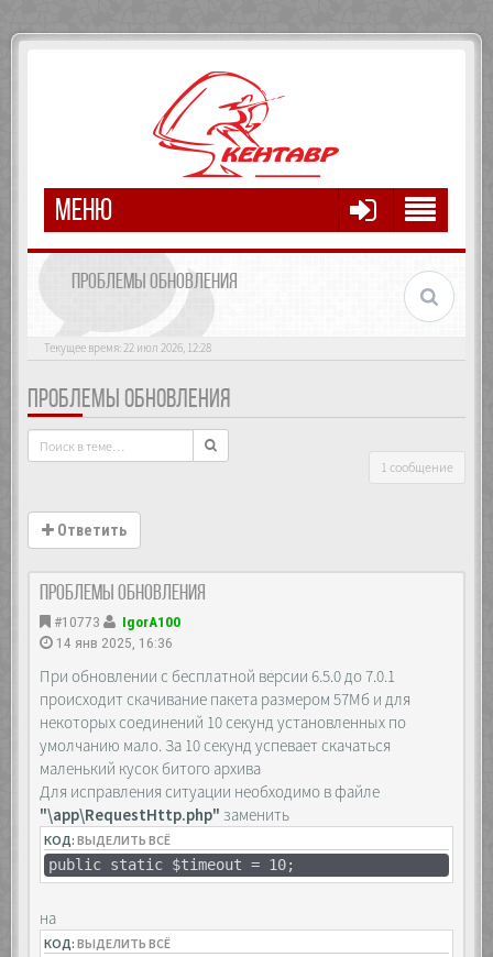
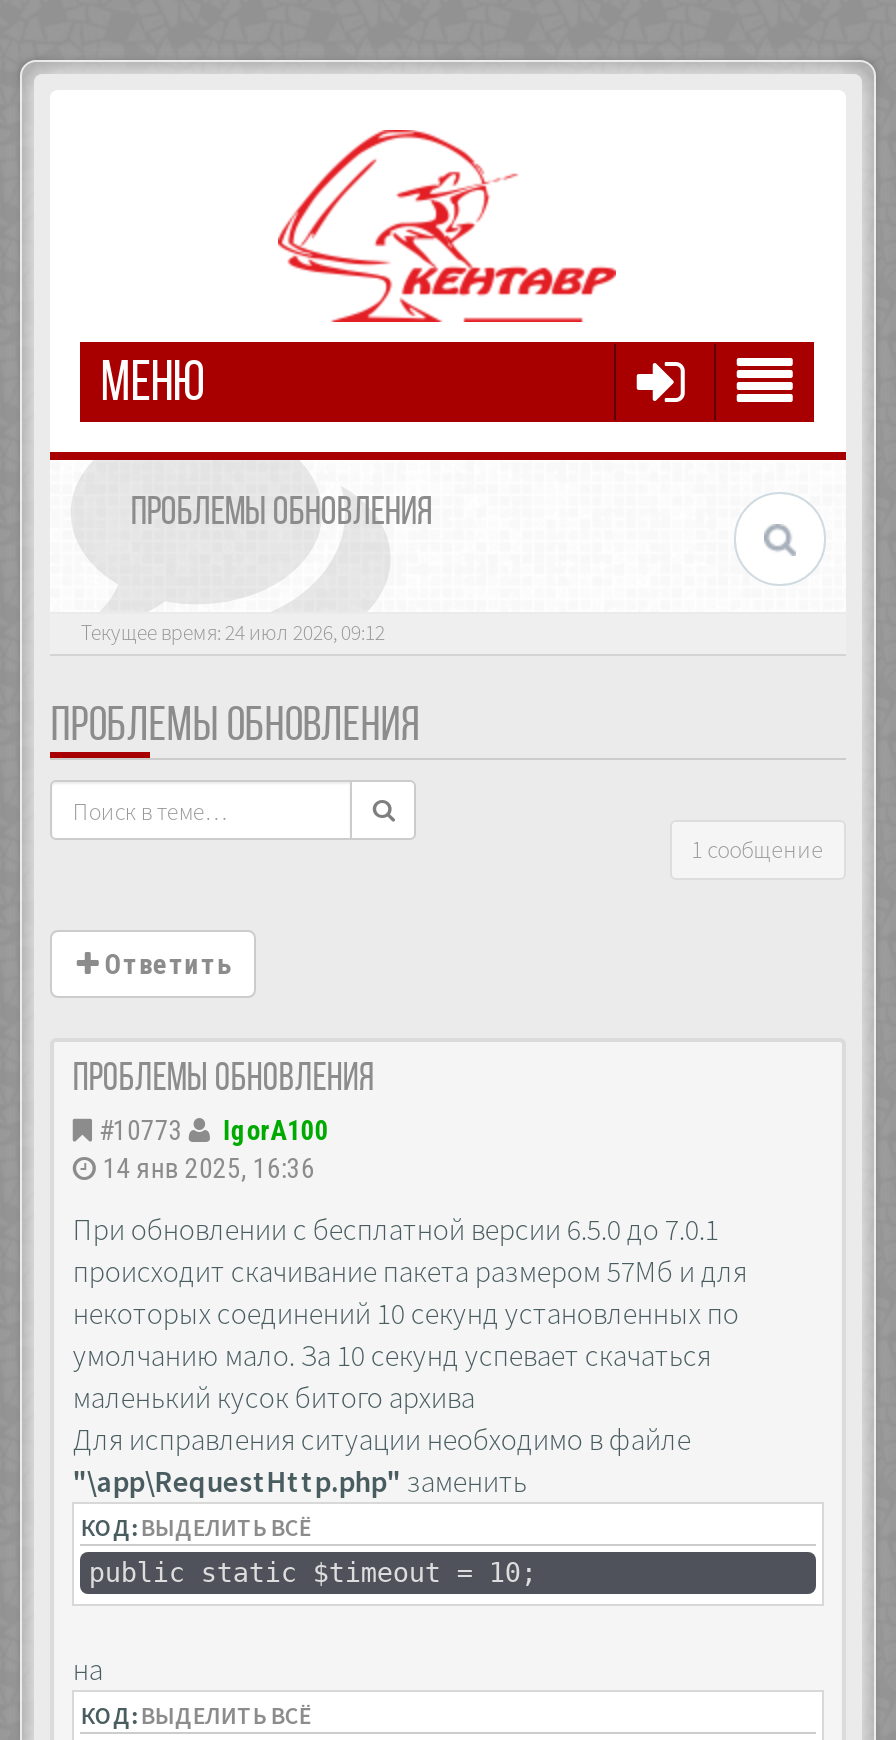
- Текущее время: 22 июл 2026, 12:28
+ Текущее время: 24 июл 2026, 09:12
